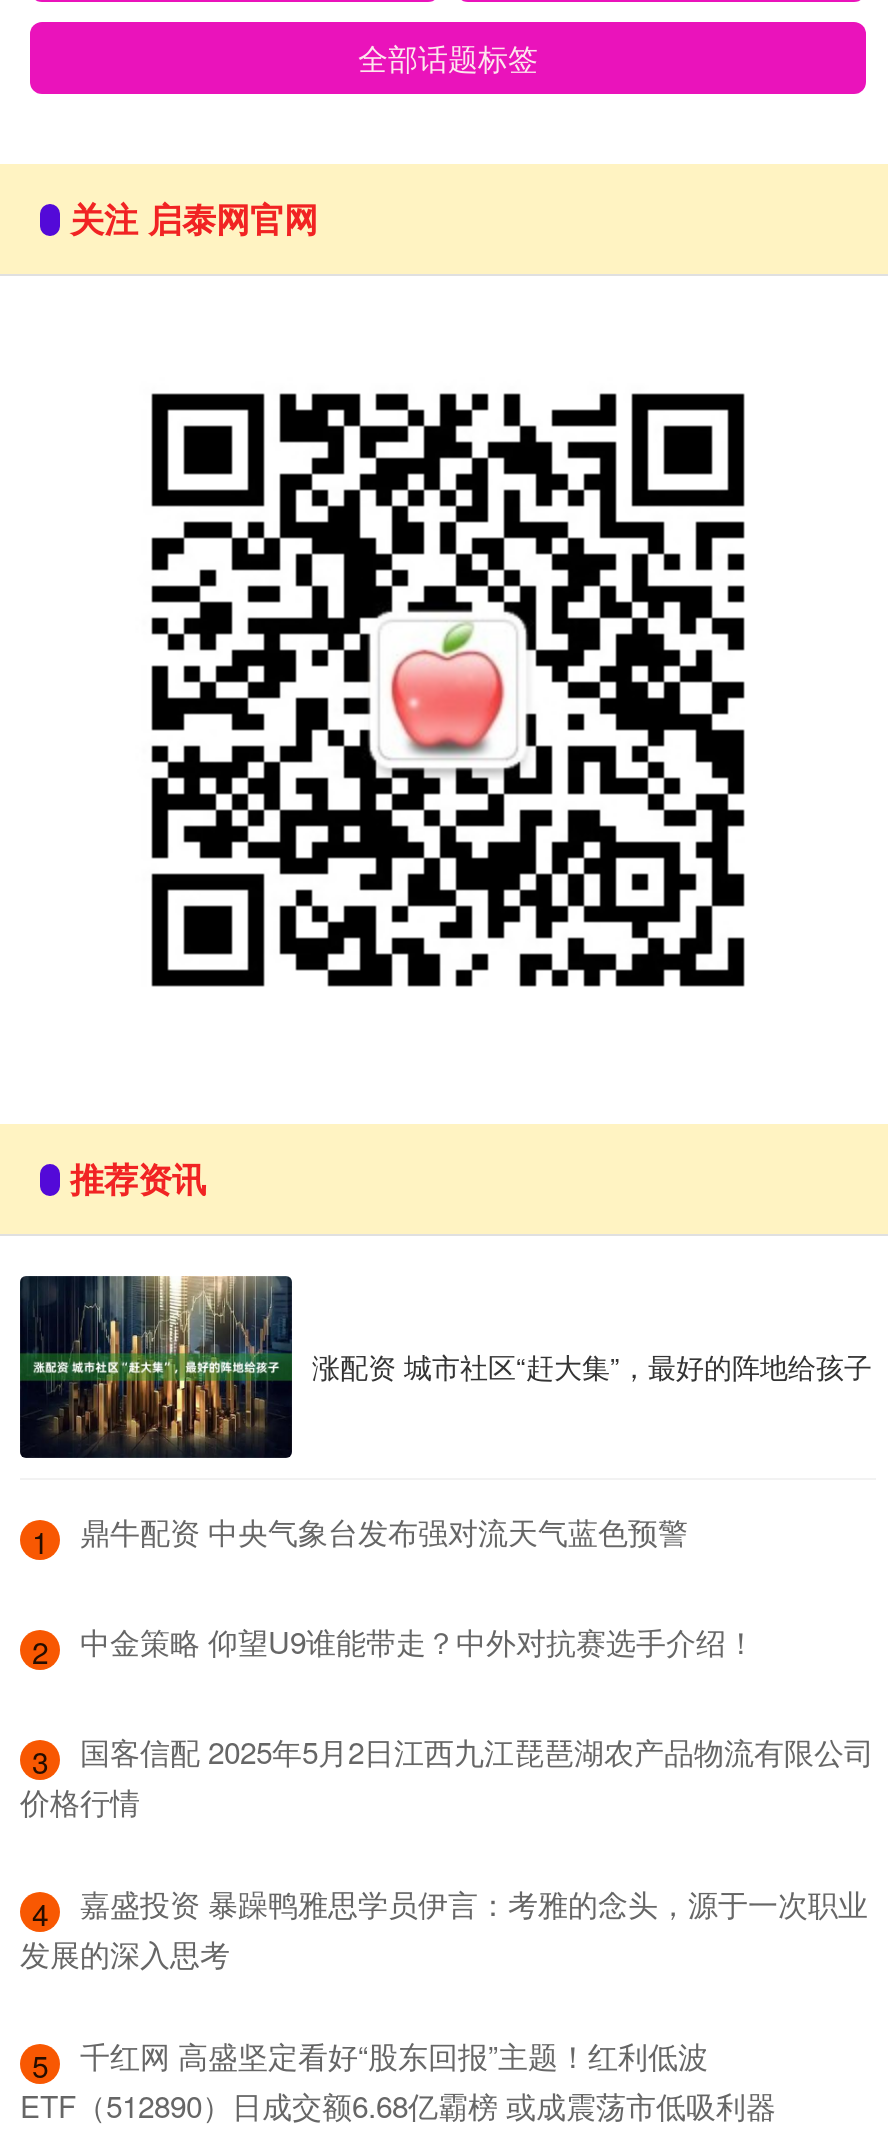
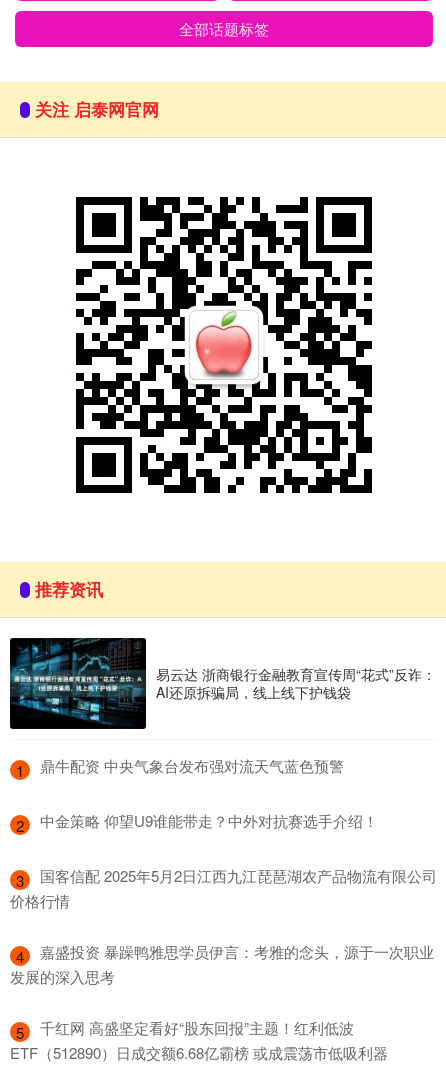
- [image]
- 涨配资 城市社区“赶大集”，最好的阵地给孩子
+ [image]
+ 易云达 浙商银行金融教育宣传周“花式”反诈：
+ AI还原拆骗局，线上线下护钱袋
